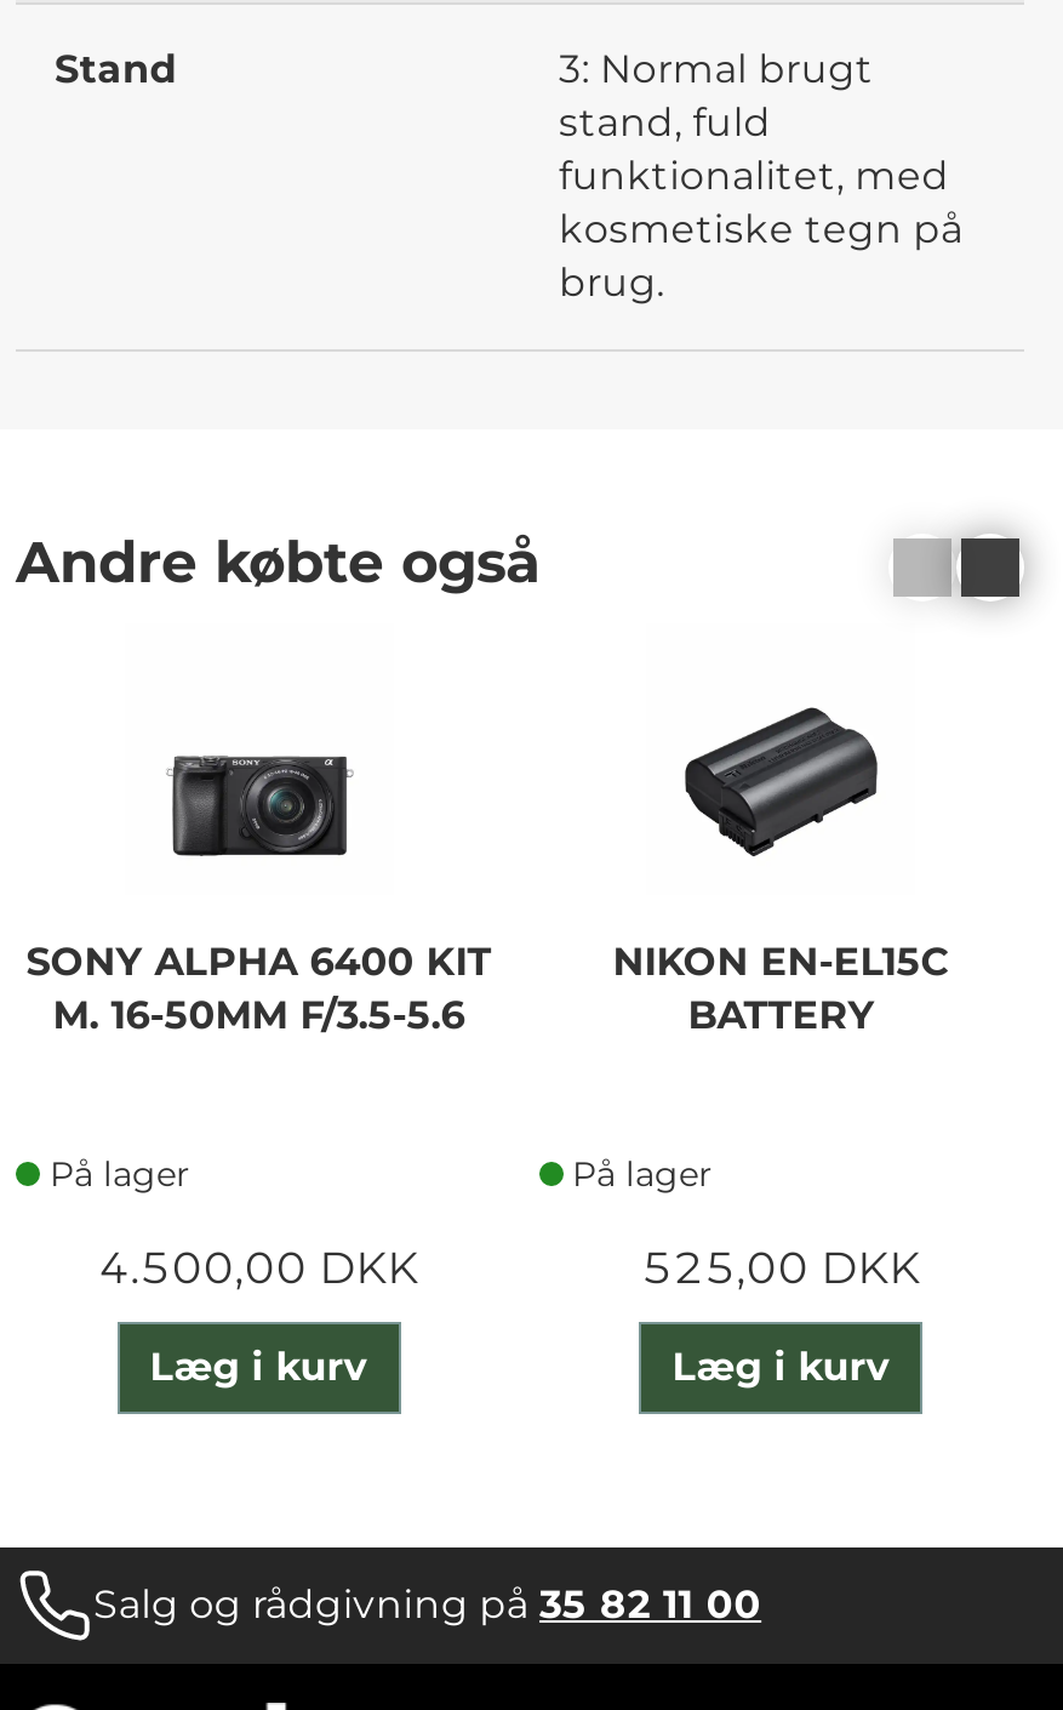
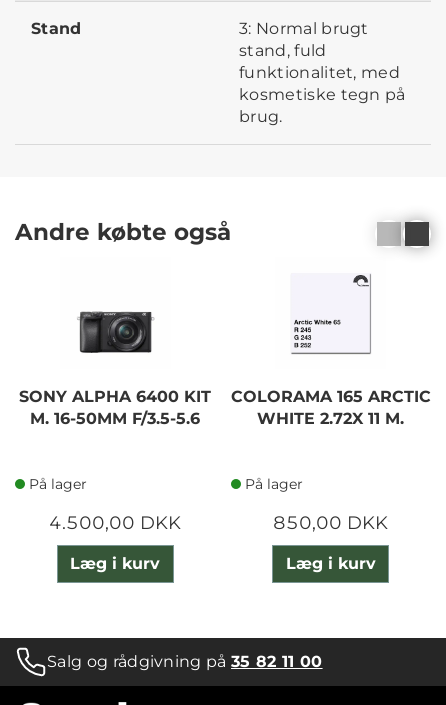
- [image]
- NIKON EN-EL15C
- BATTERY
+ [image]
+ COLORAMA 165 ARCTIC
+ WHITE 2.72X 11 M.

- 525,00 DKK
+ 850,00 DKK
